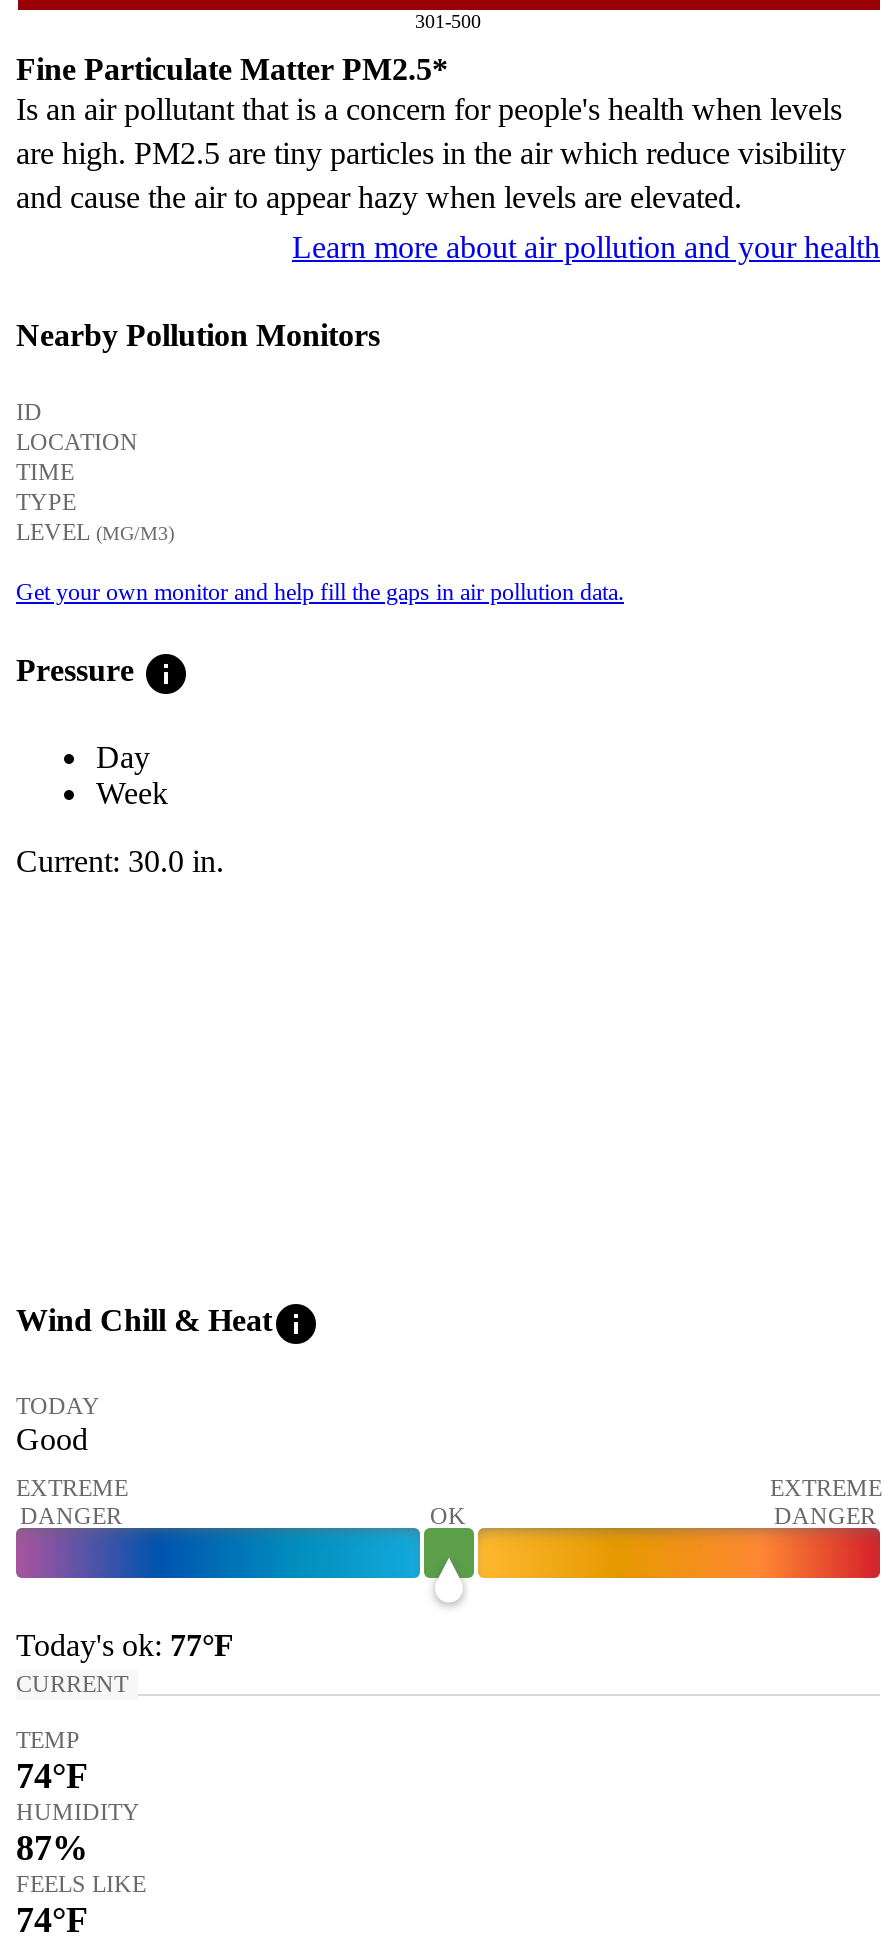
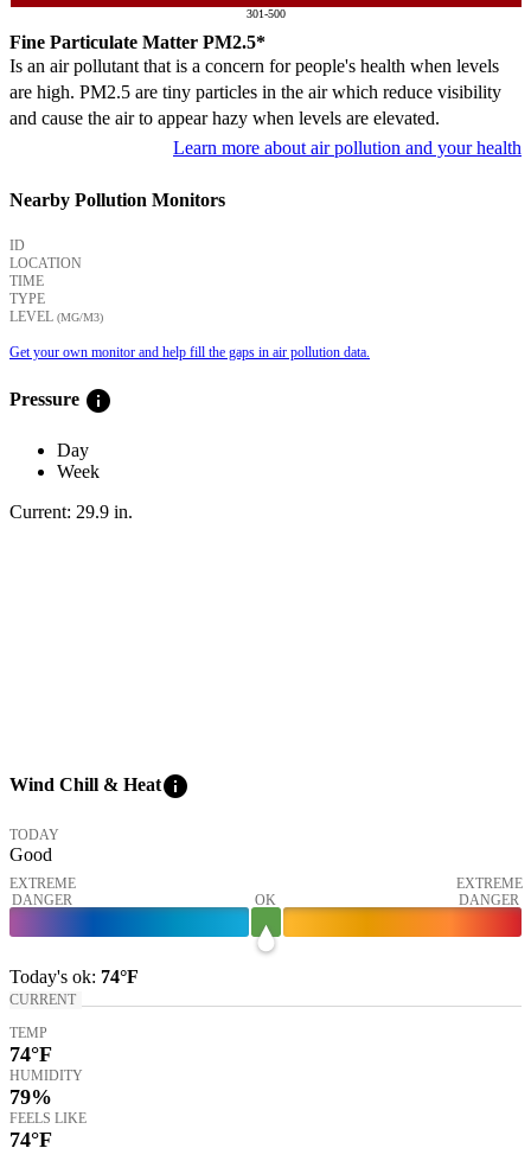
- Current: 30.0 in.
+ Current: 29.9 in.

- Today's ok: 77°F
+ Today's ok: 74°F

- 87%
+ 79%
